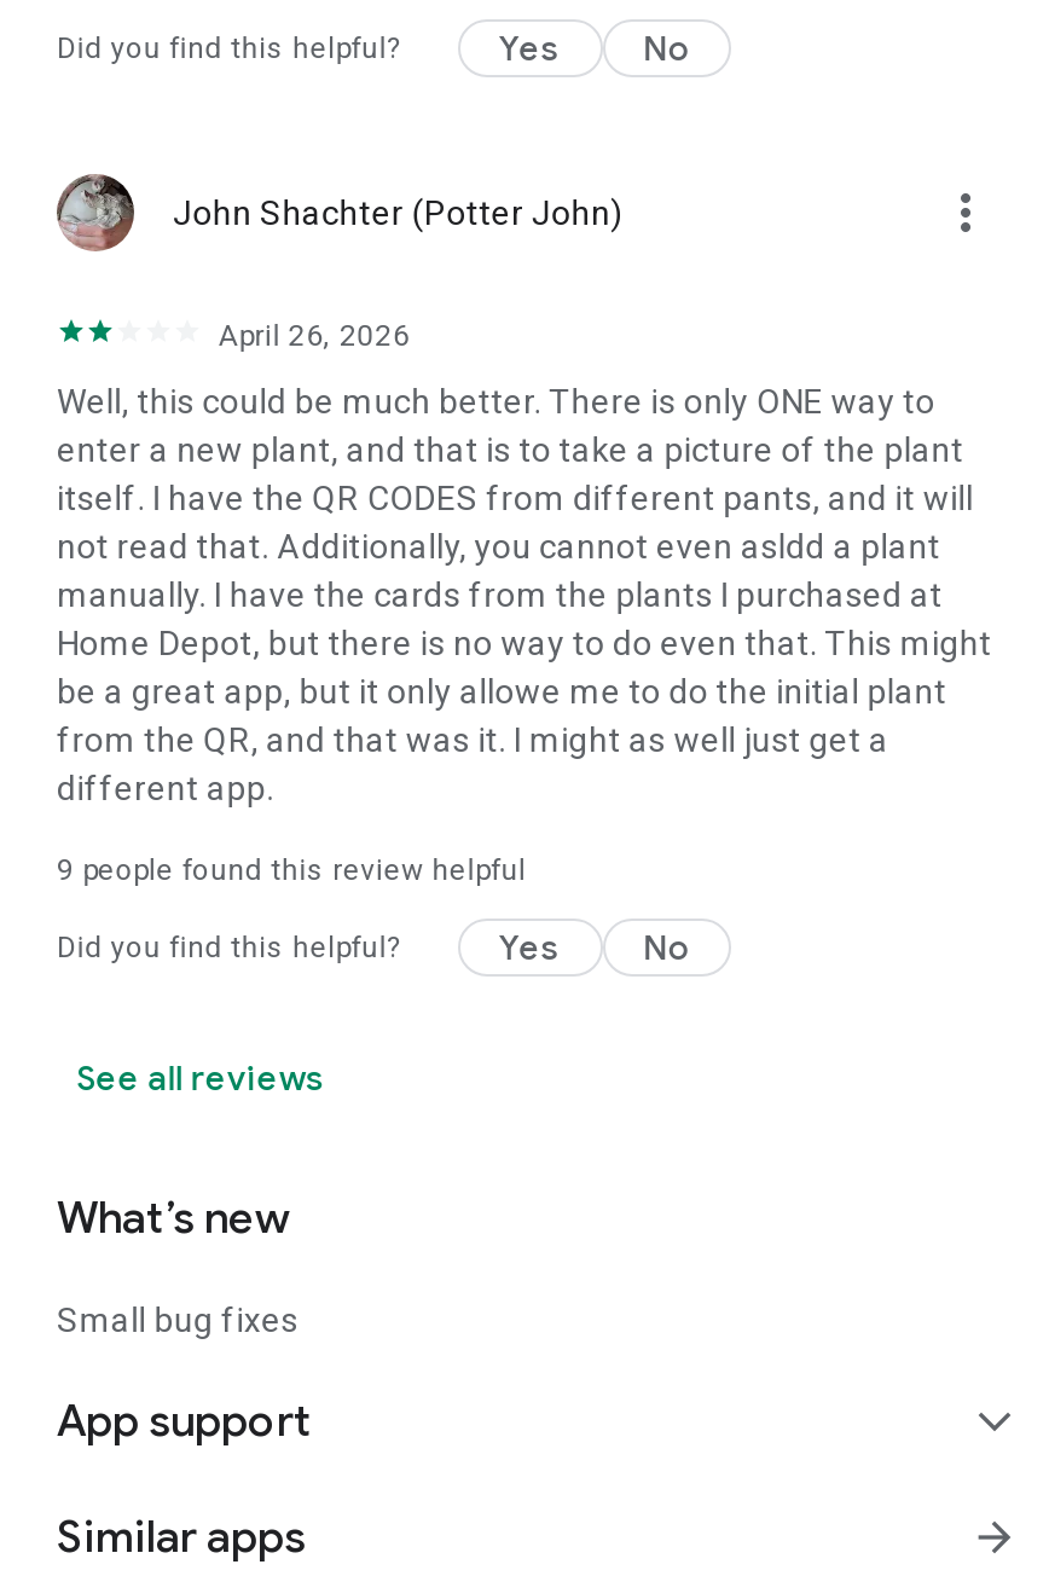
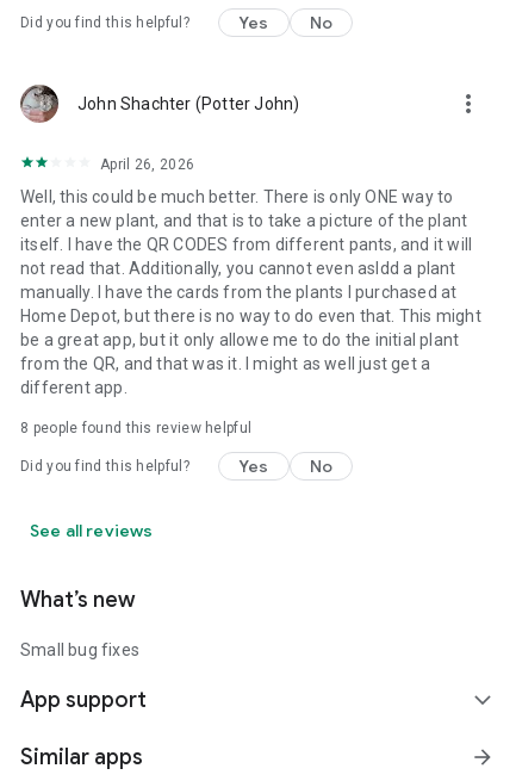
- 9 people found this review helpful
+ 8 people found this review helpful
